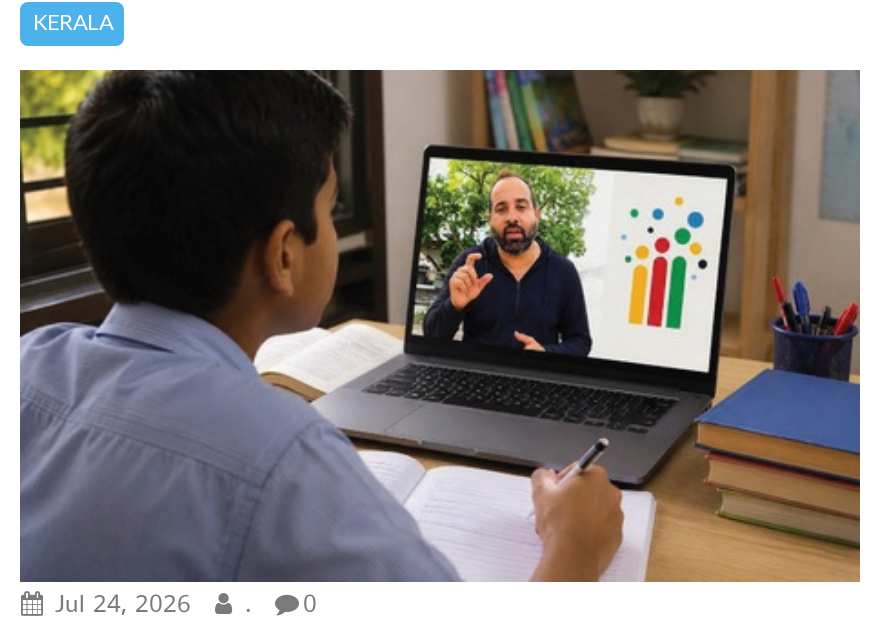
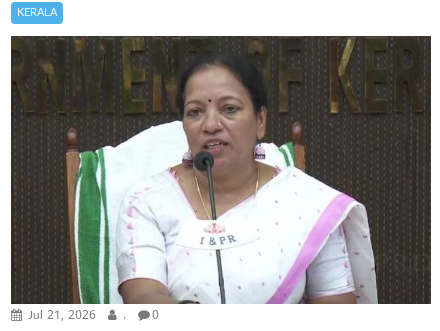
- [image]
- Jul 24, 2026
+ [image]
+ Jul 21, 2026
